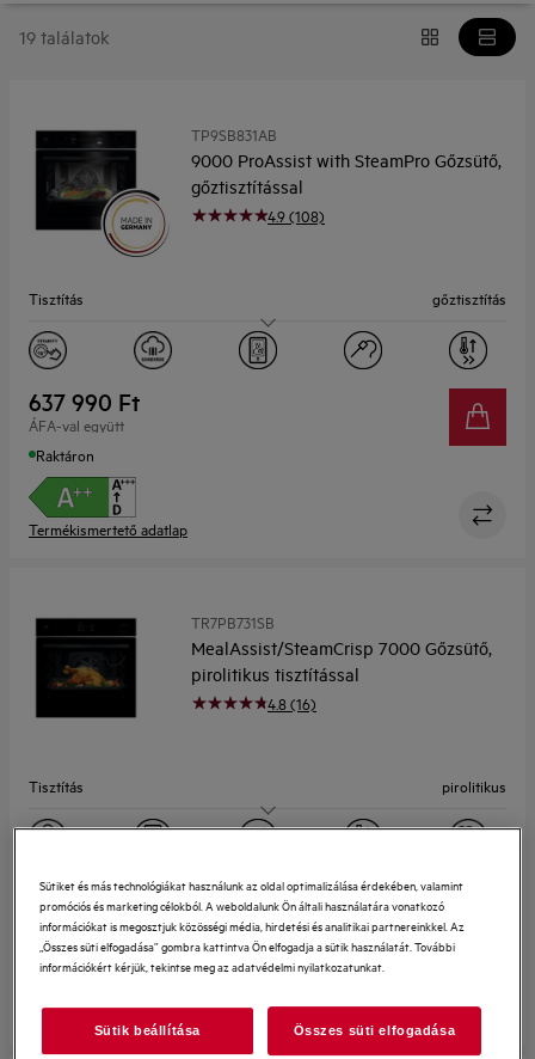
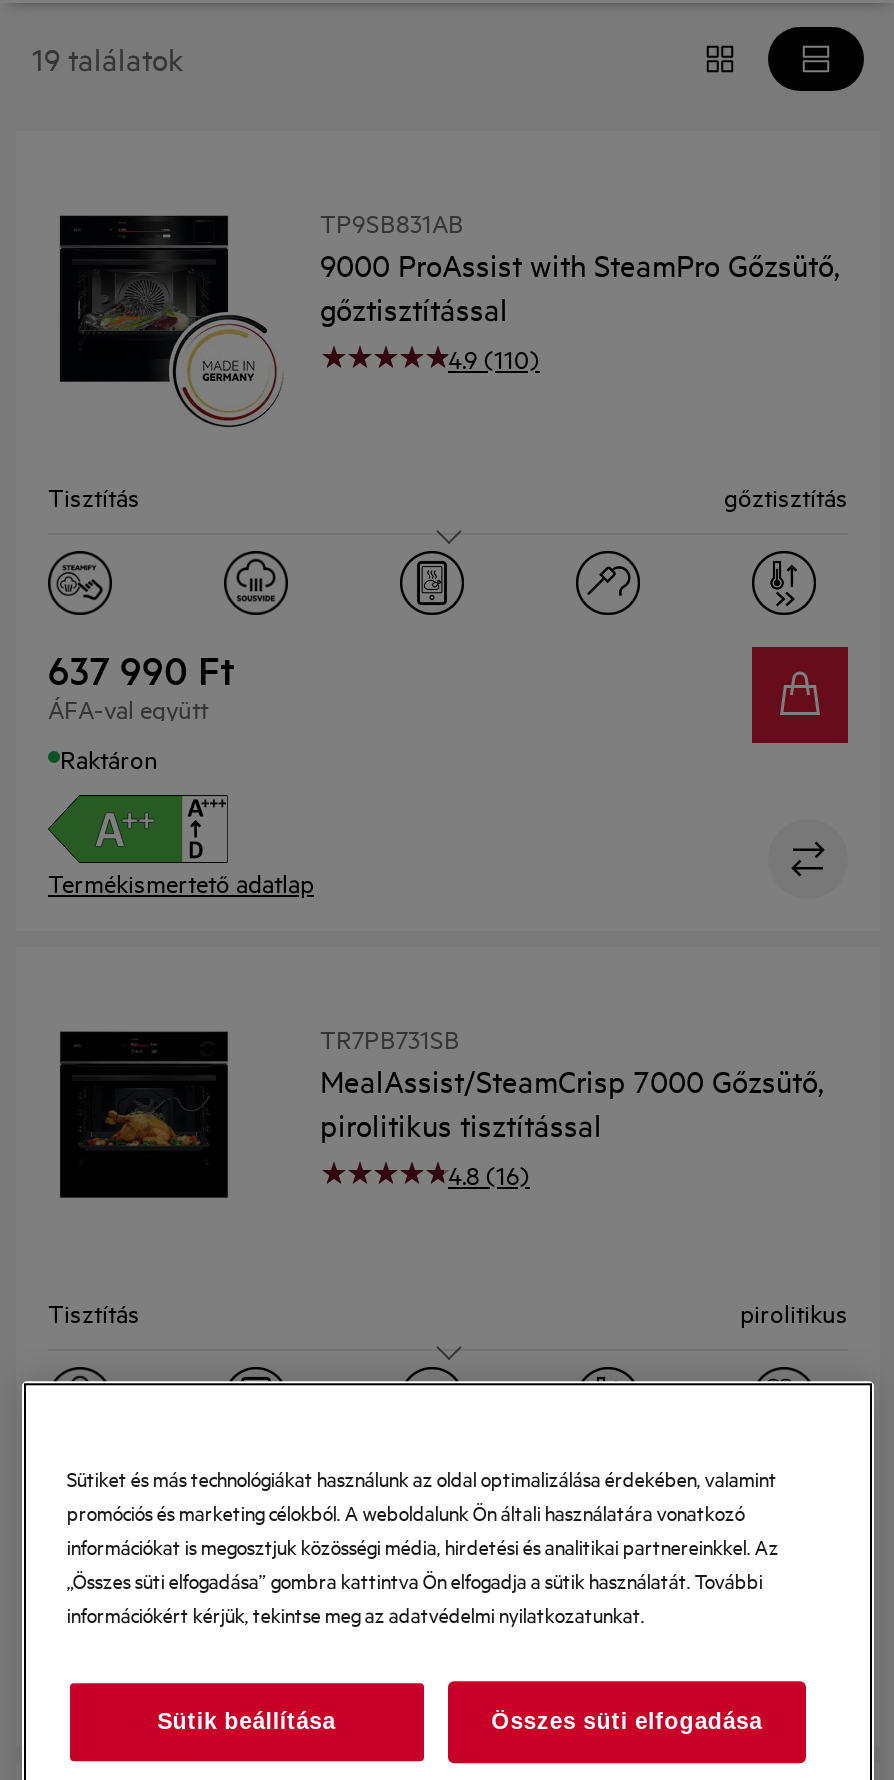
- 4.9 (108)
+ 4.9 (110)
